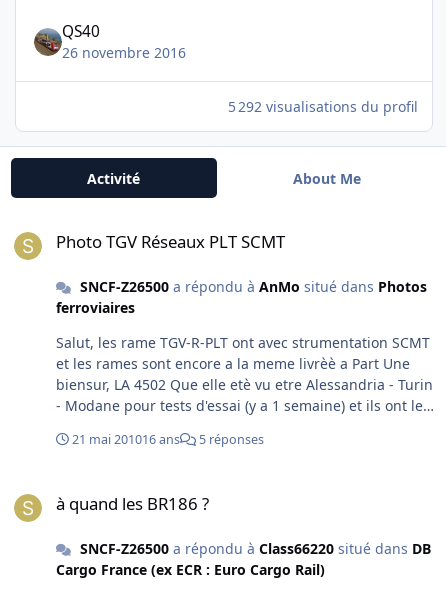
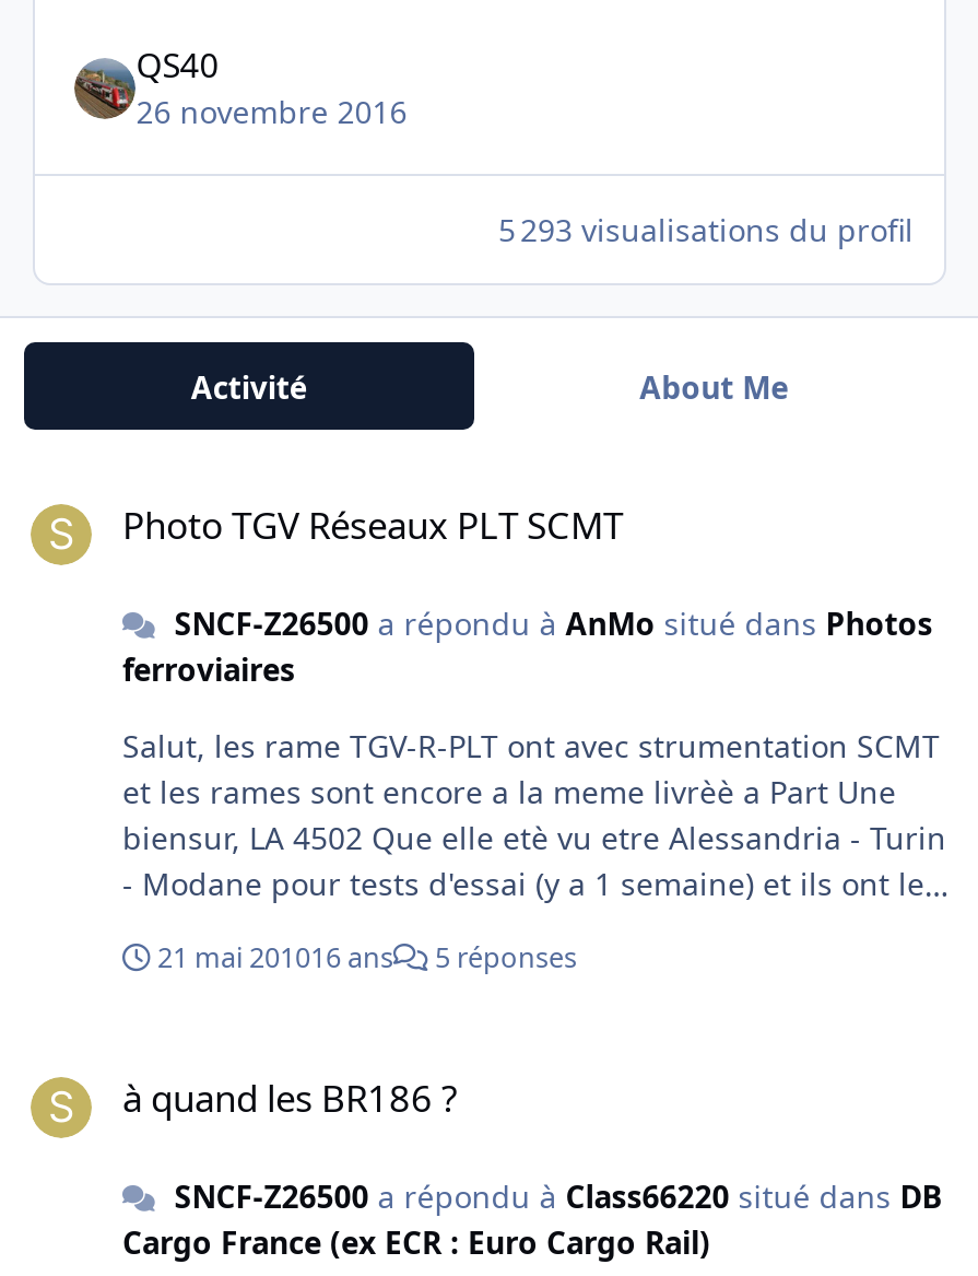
- 5 292 visualisations du profil
+ 5 293 visualisations du profil
